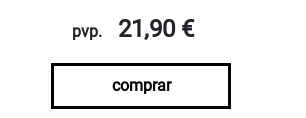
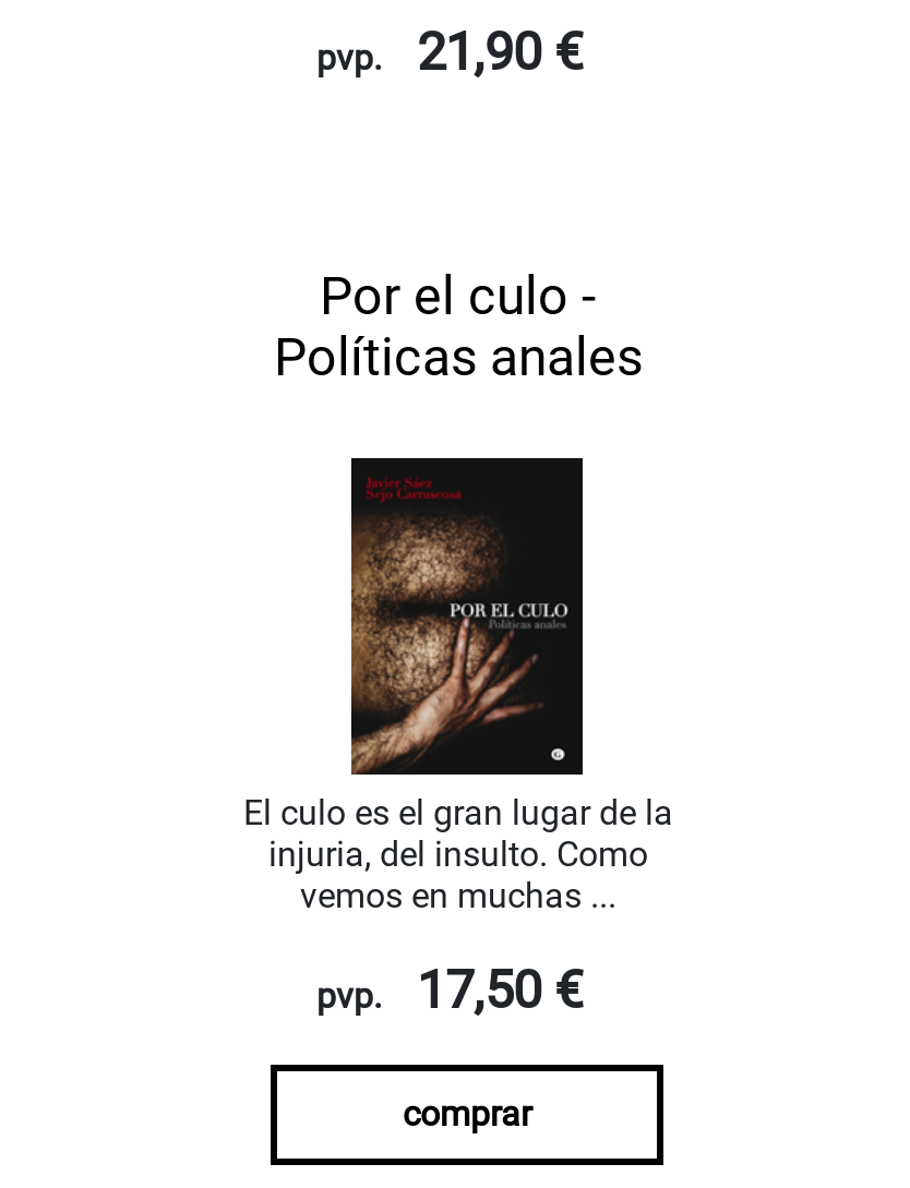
+ [image]
+ El culo es el gran lugar de la
+ injuria, del insulto. Como
+ vemos en muchas ...
+ pvp.
+ 17,50 €

+ Por el culo -
+ Políticas anales
